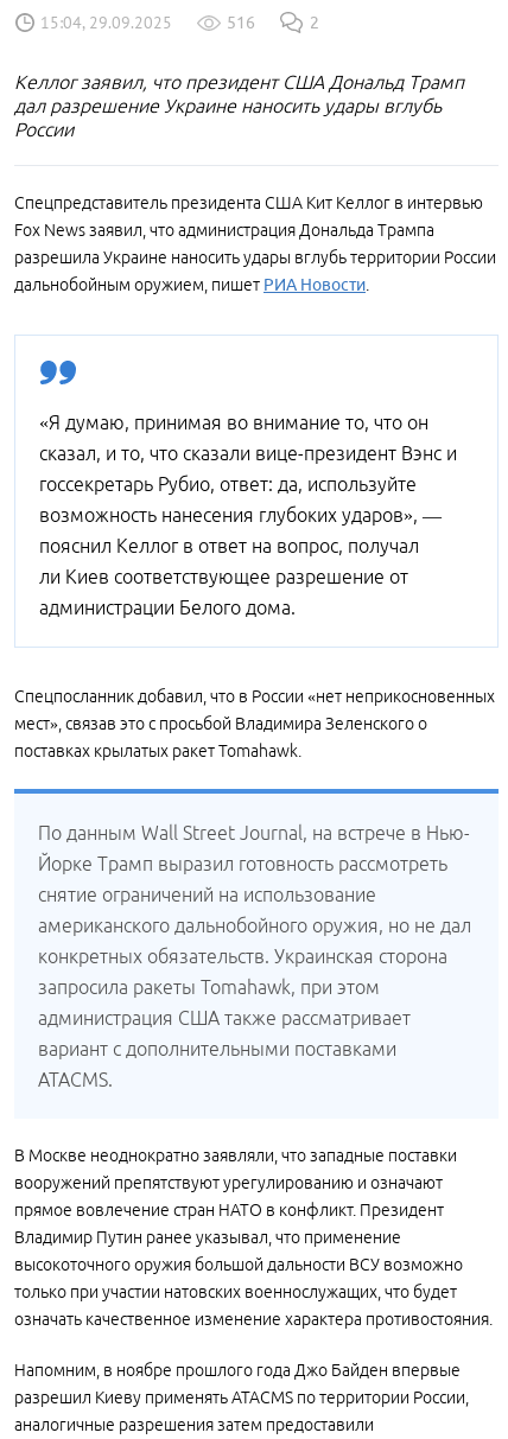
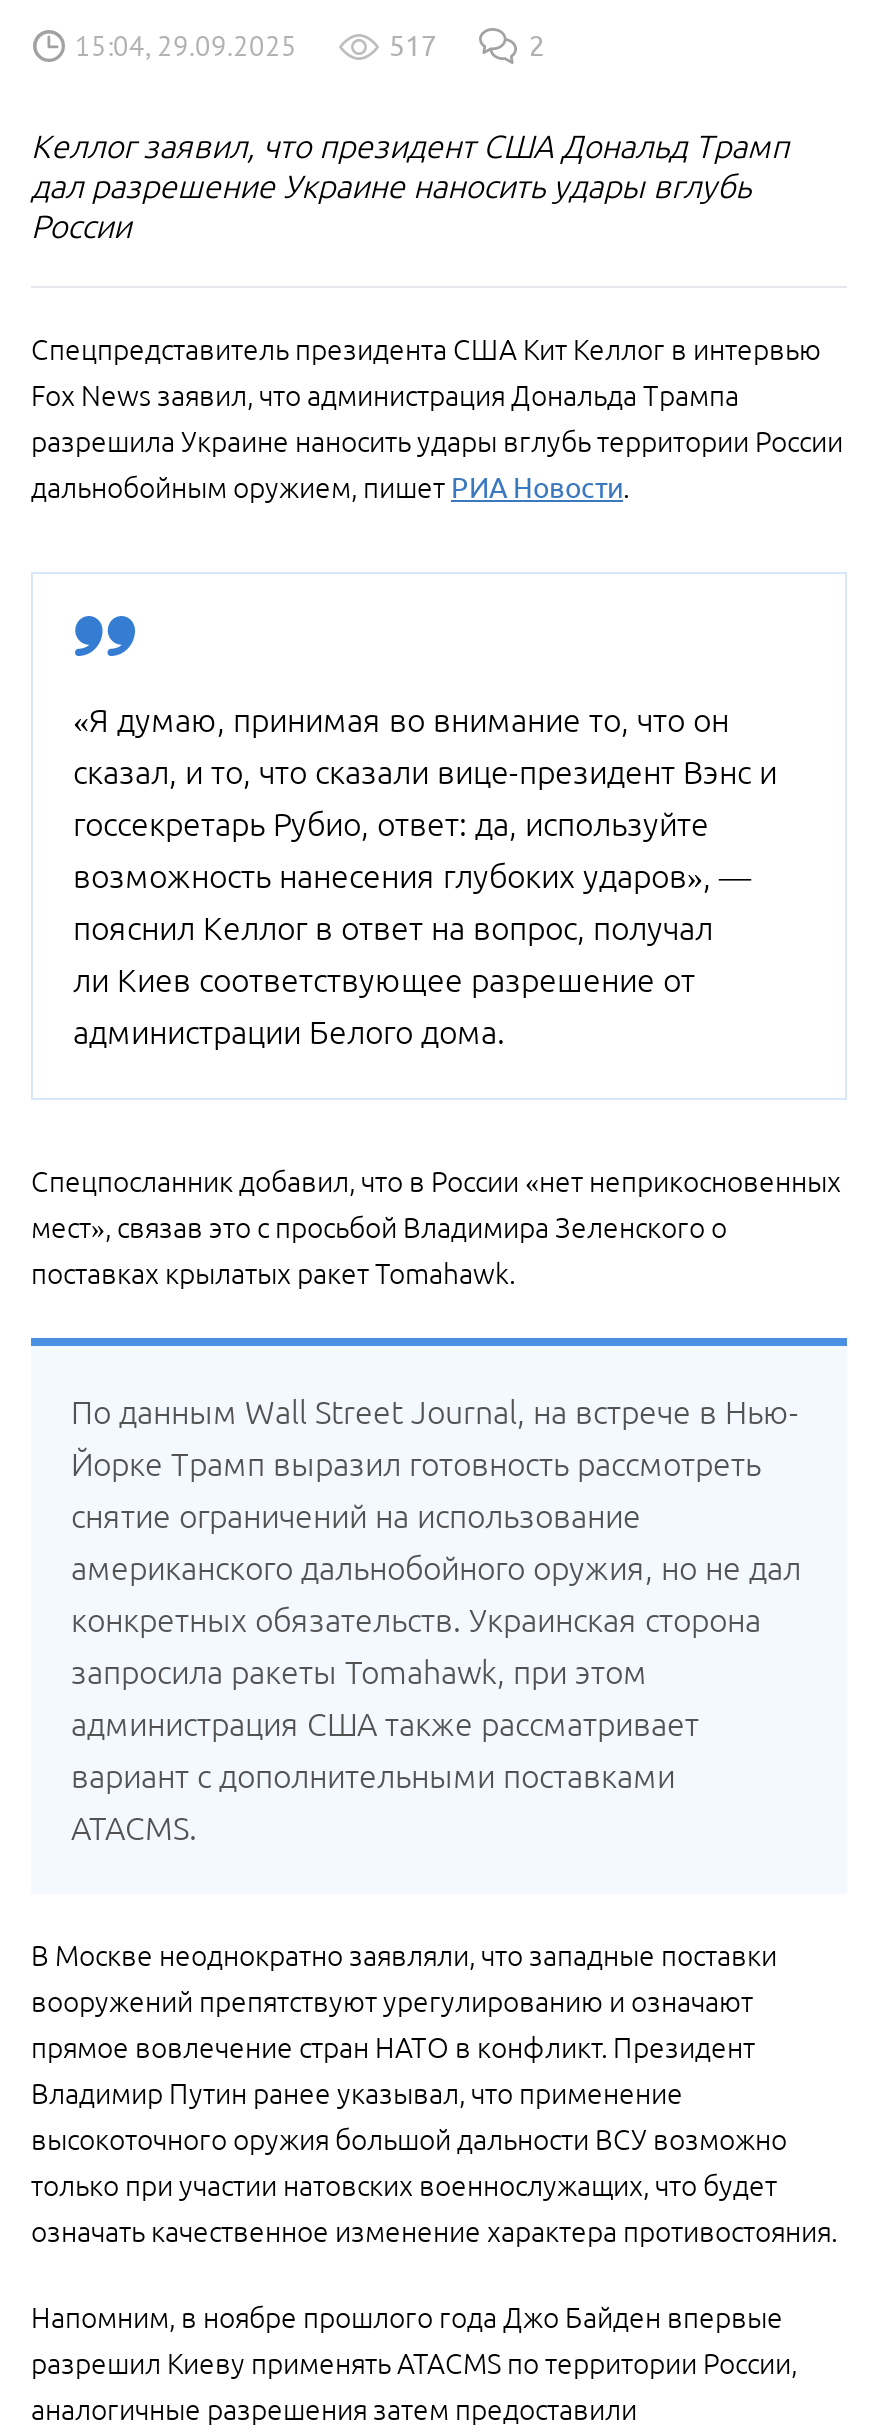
- 516
+ 517
